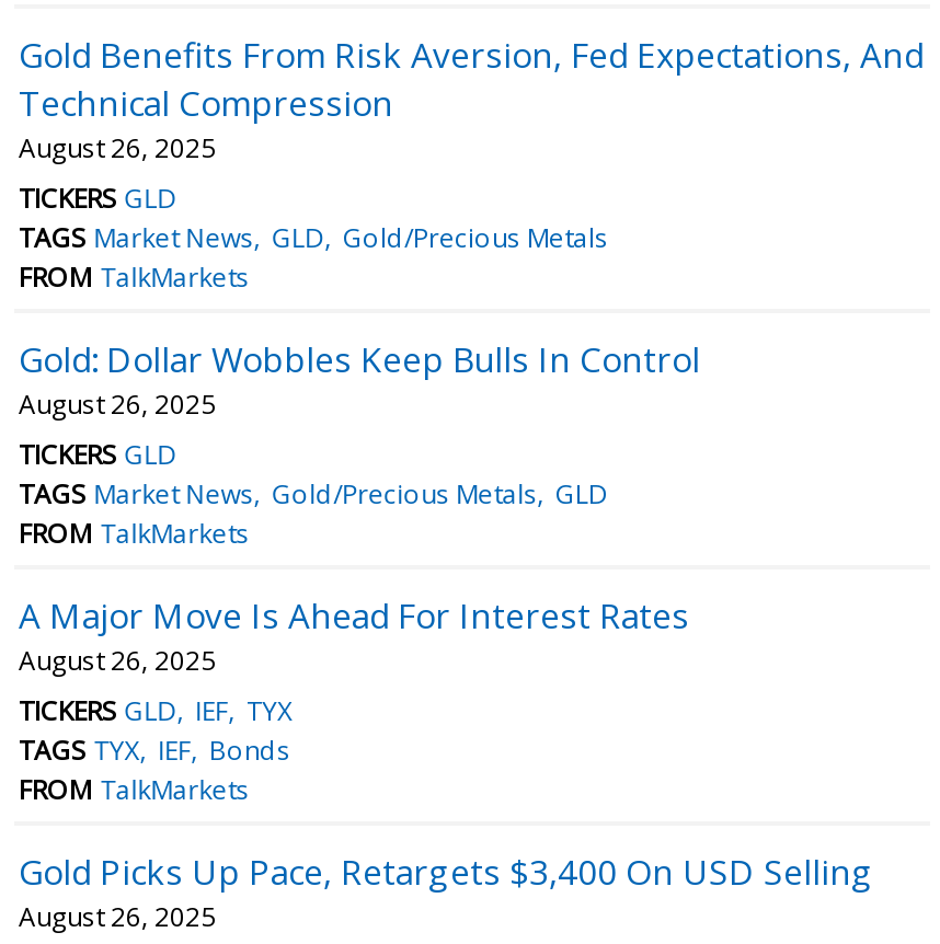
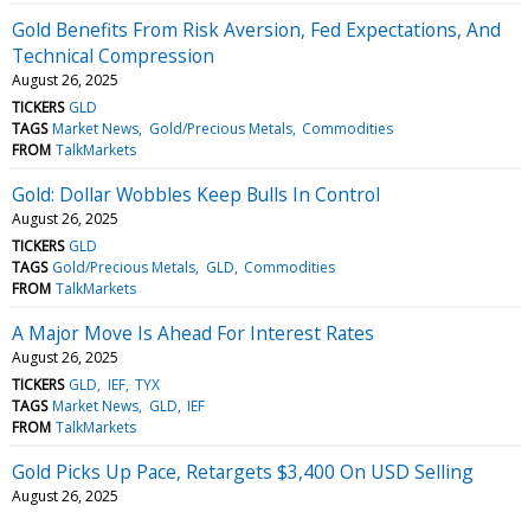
- TAGS Market News GLD Gold/Precious Metals
+ TAGS Market News Gold/Precious Metals Commodities

- TAGS Market News Gold/Precious Metals GLD
+ TAGS Gold/Precious Metals GLD Commodities

- TAGS TYX IEF Bonds
+ TAGS Market News GLD IEF
